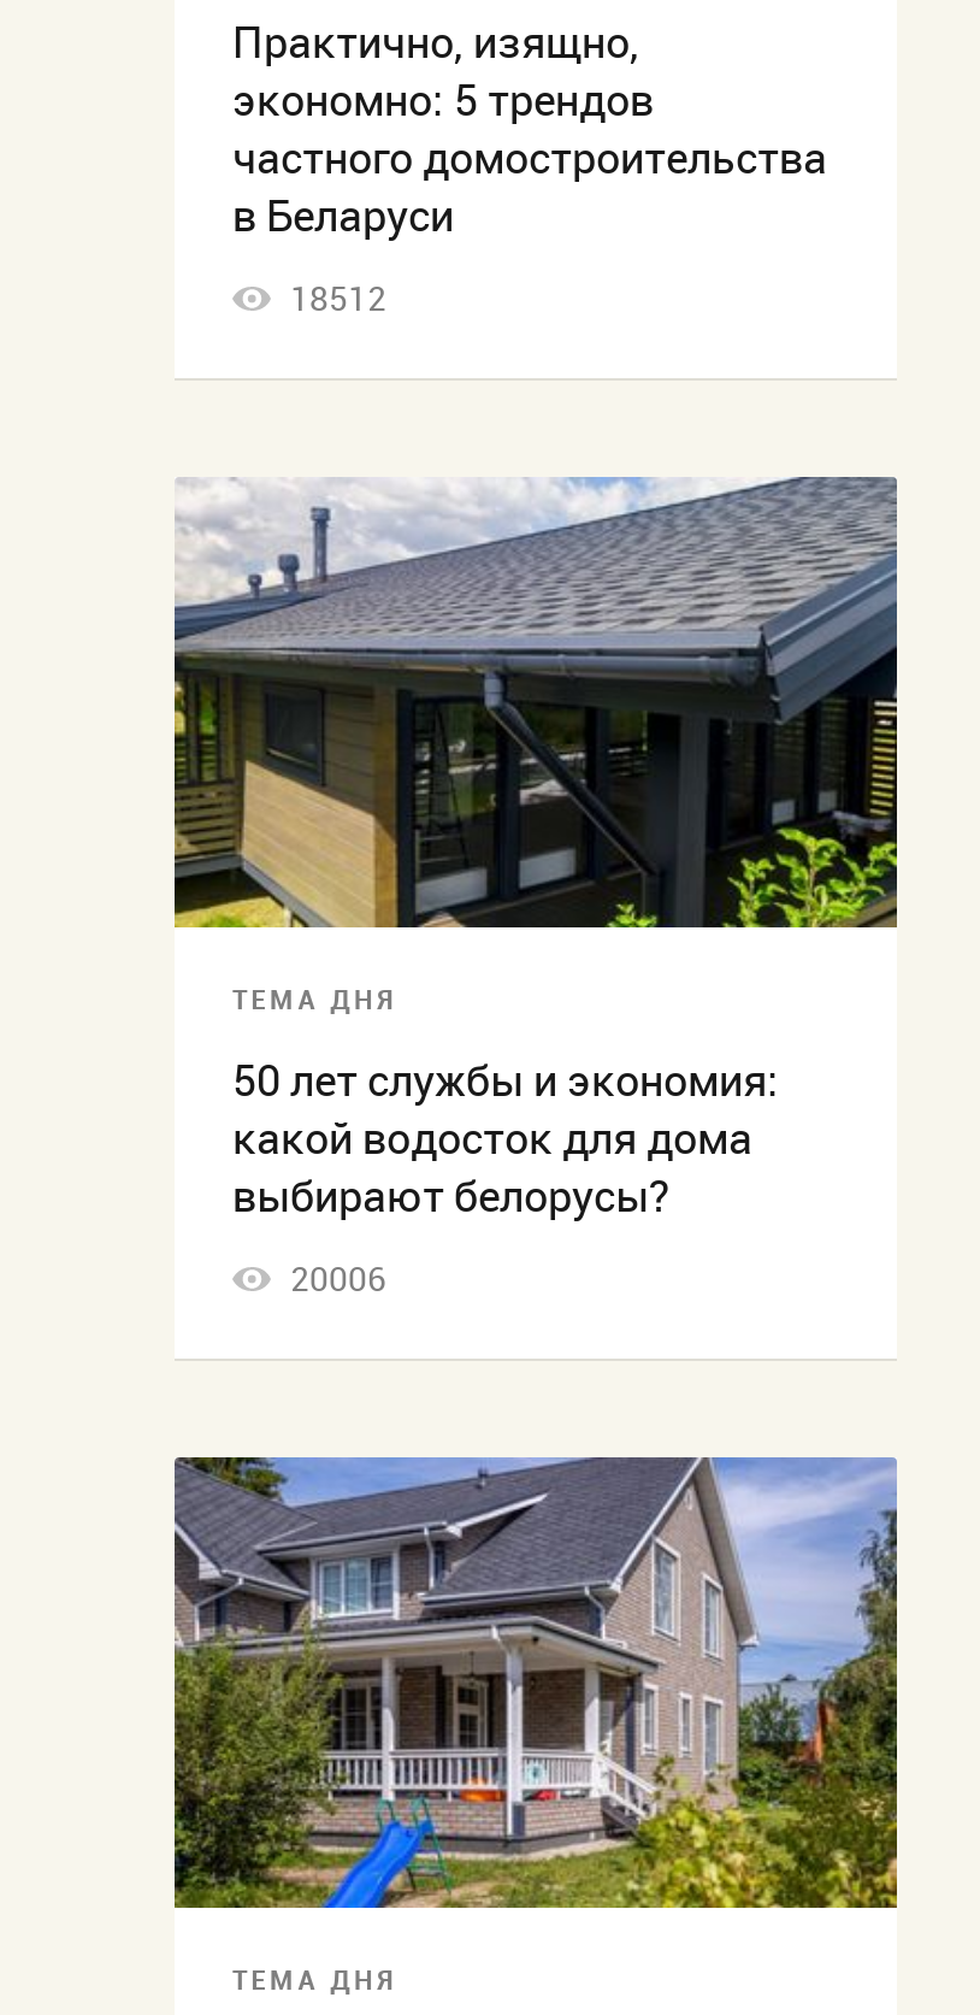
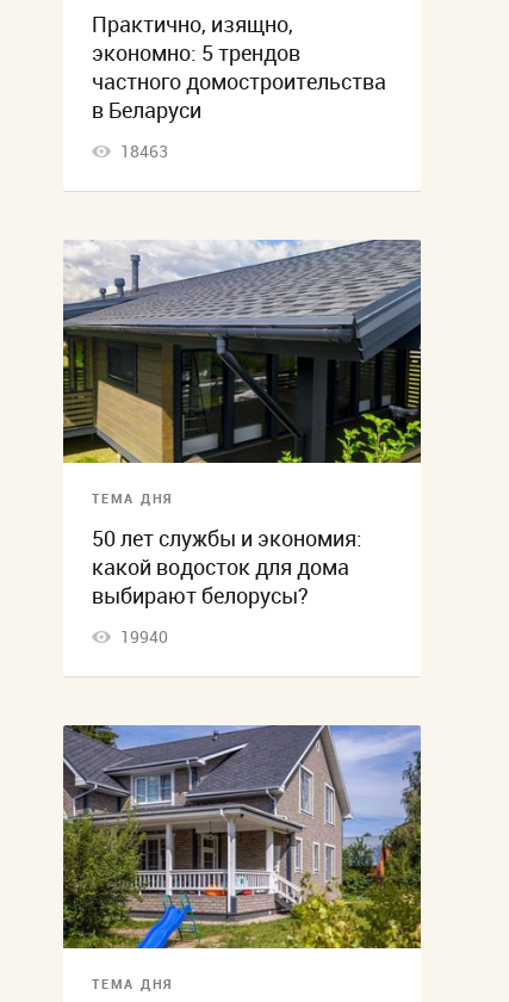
- 18512
+ 18463

- 20006
+ 19940
